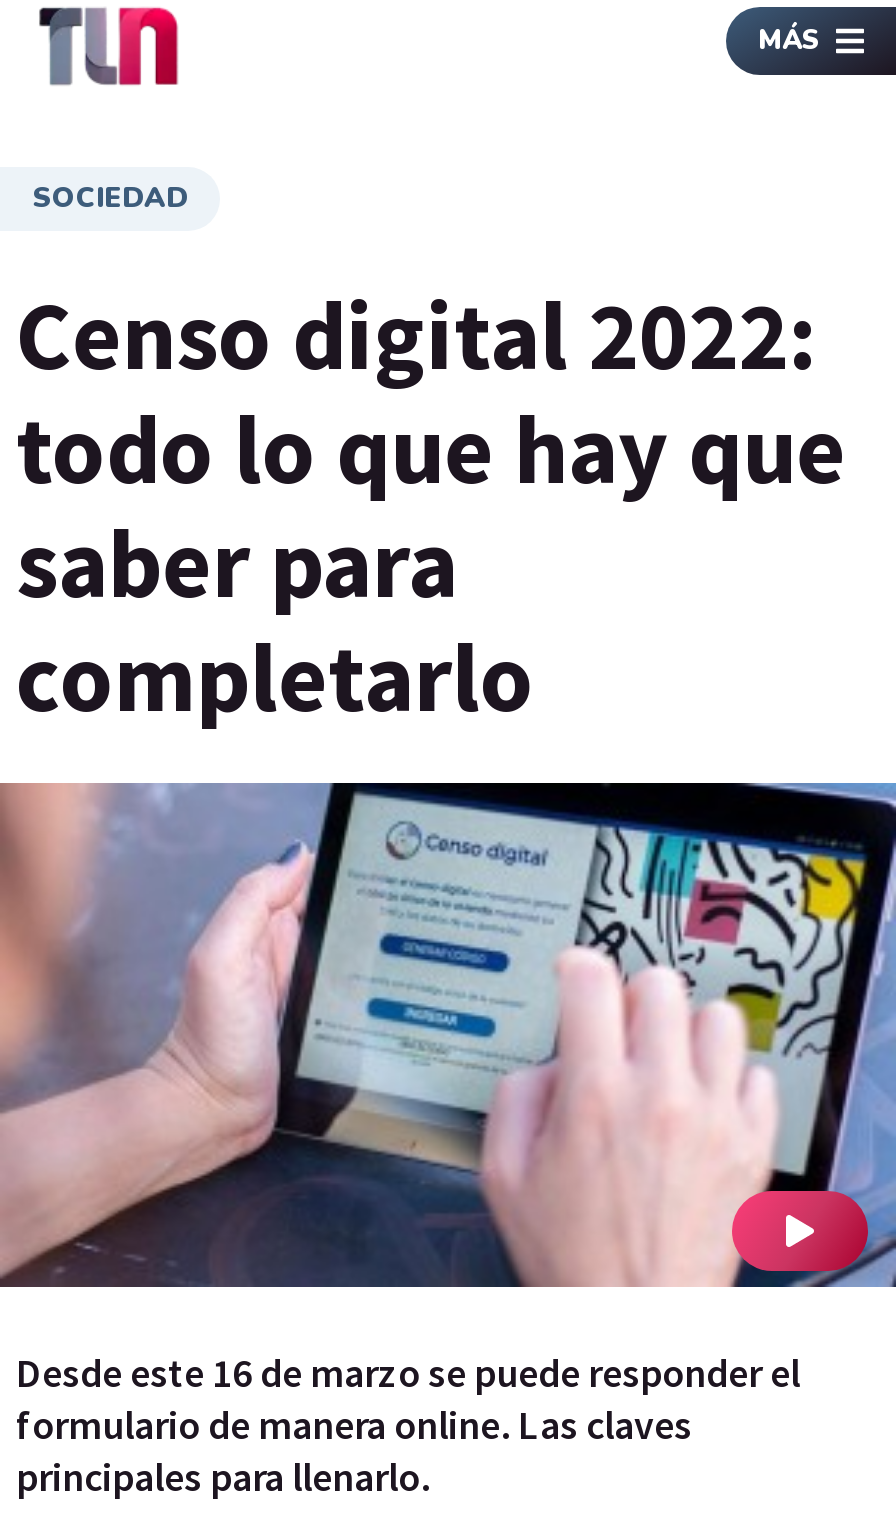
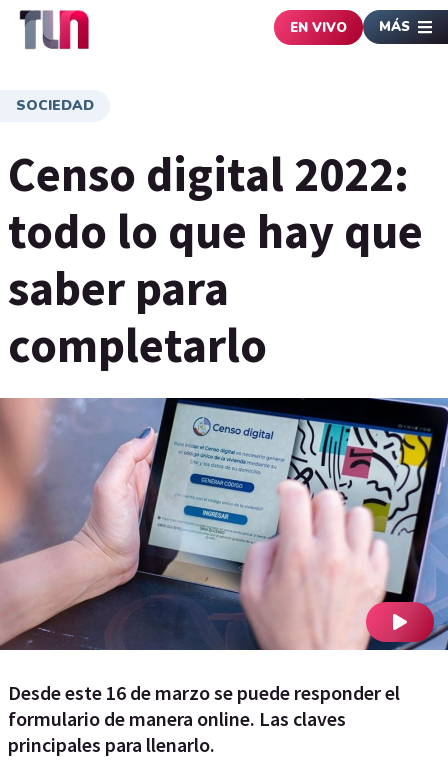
+ EN VIVO
